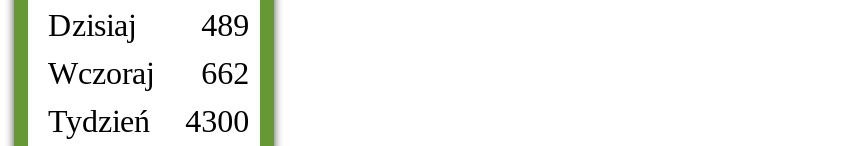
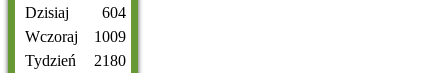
- Dzisiaj 489
+ Dzisiaj 604

- Wczoraj 662
+ Wczoraj 1009

- Tydzień 4300
+ Tydzień 2180
